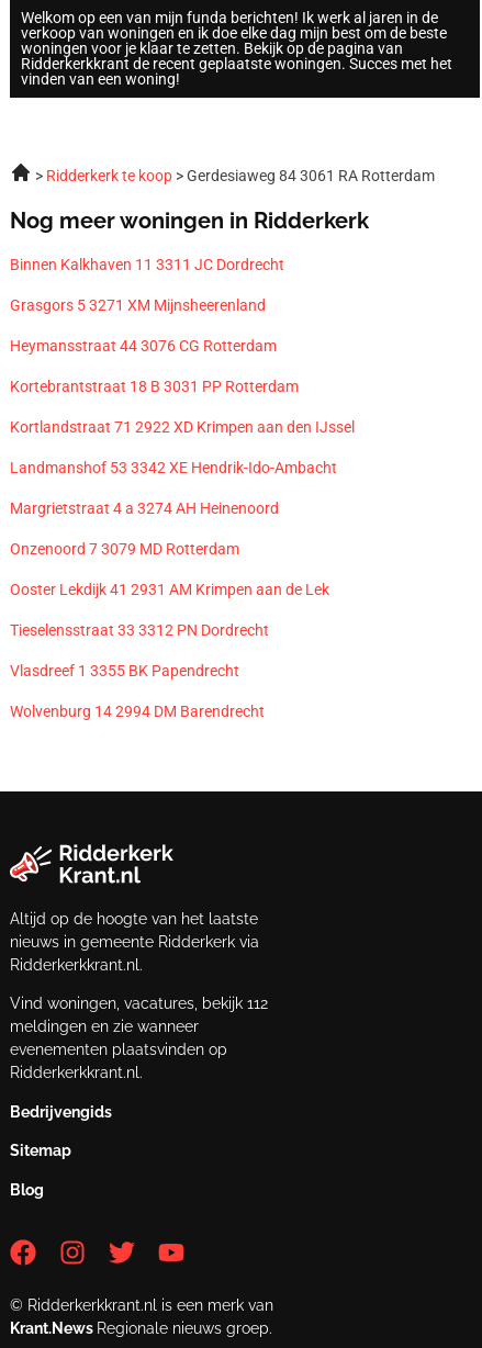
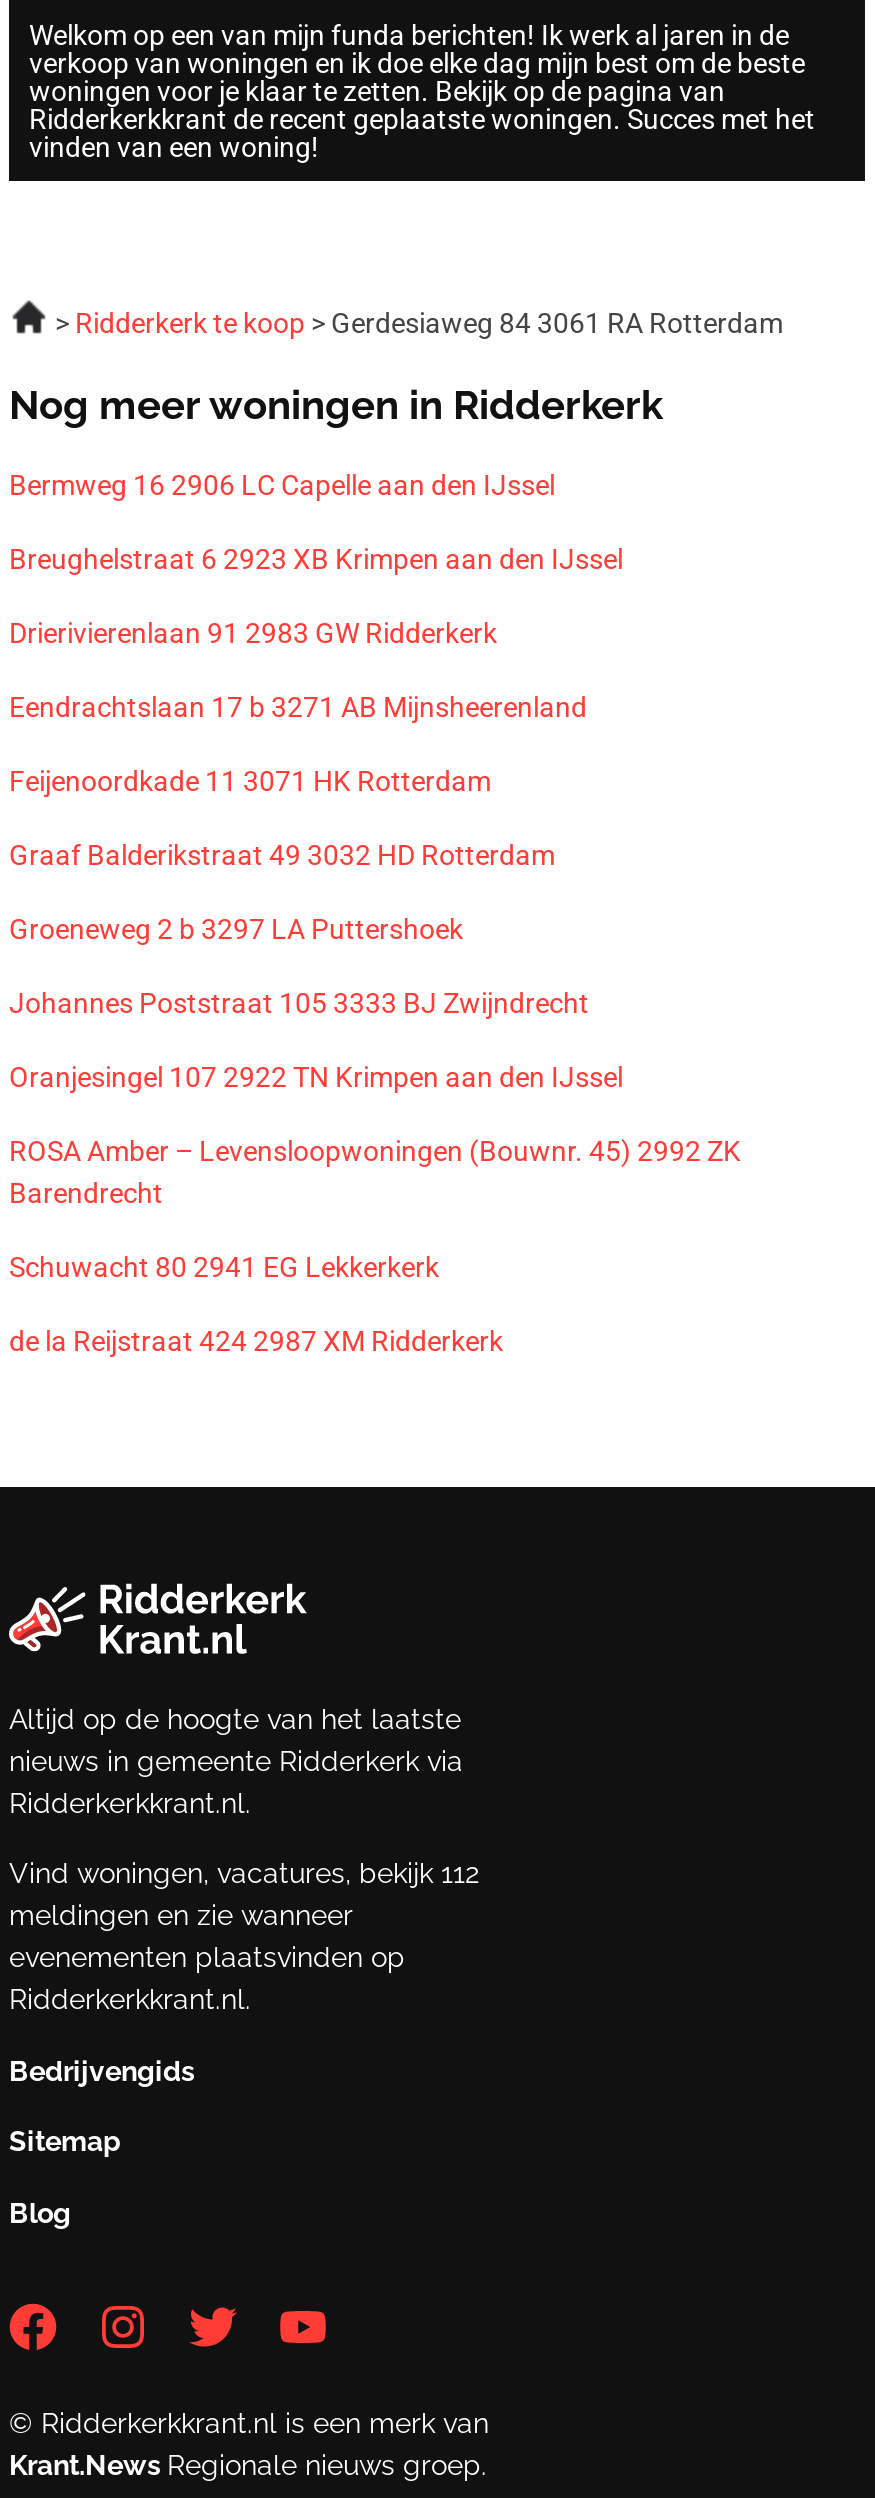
- Binnen Kalkhaven 11 3311 JC Dordrecht
+ Bermweg 16 2906 LC Capelle aan den IJssel

- Grasgors 5 3271 XM Mijnsheerenland
+ Breughelstraat 6 2923 XB Krimpen aan den IJssel

- Heymansstraat 44 3076 CG Rotterdam
+ Drierivierenlaan 91 2983 GW Ridderkerk

- Kortebrantstraat 18 B 3031 PP Rotterdam
+ Eendrachtslaan 17 b 3271 AB Mijnsheerenland

- Kortlandstraat 71 2922 XD Krimpen aan den IJssel
+ Feijenoordkade 11 3071 HK Rotterdam

- Landmanshof 53 3342 XE Hendrik-Ido-Ambacht
+ Graaf Balderikstraat 49 3032 HD Rotterdam

- Margrietstraat 4 a 3274 AH Heinenoord
+ Groeneweg 2 b 3297 LA Puttershoek

- Onzenoord 7 3079 MD Rotterdam
+ Johannes Poststraat 105 3333 BJ Zwijndrecht

- Ooster Lekdijk 41 2931 AM Krimpen aan de Lek
+ Oranjesingel 107 2922 TN Krimpen aan den IJssel

- Tieselensstraat 33 3312 PN Dordrecht
+ ROSA Amber – Levensloopwoningen (Bouwnr. 45) 2992 ZK
+ Barendrecht

- Vlasdreef 1 3355 BK Papendrecht
+ Schuwacht 80 2941 EG Lekkerkerk

- Wolvenburg 14 2994 DM Barendrecht
+ de la Reijstraat 424 2987 XM Ridderkerk
